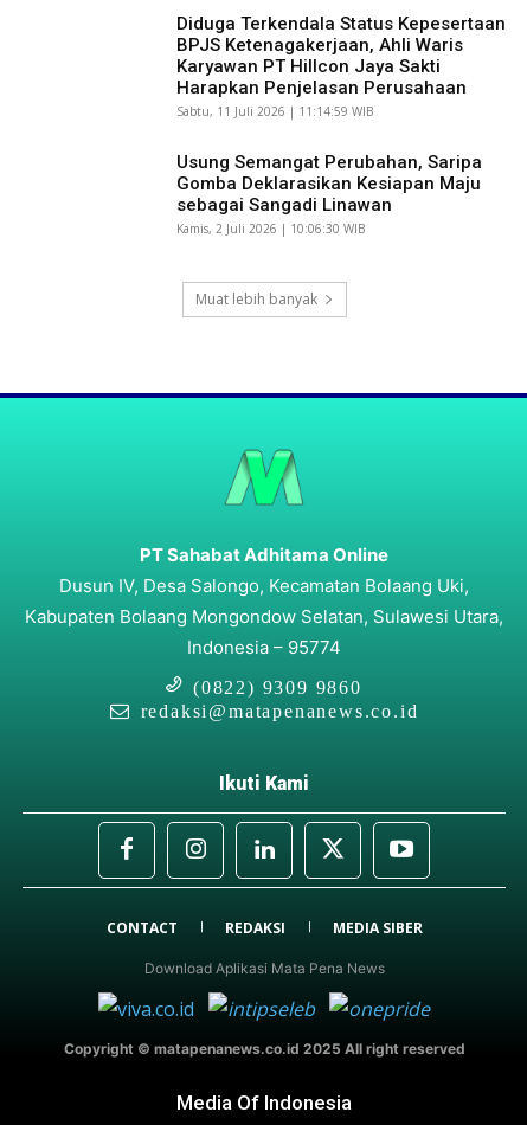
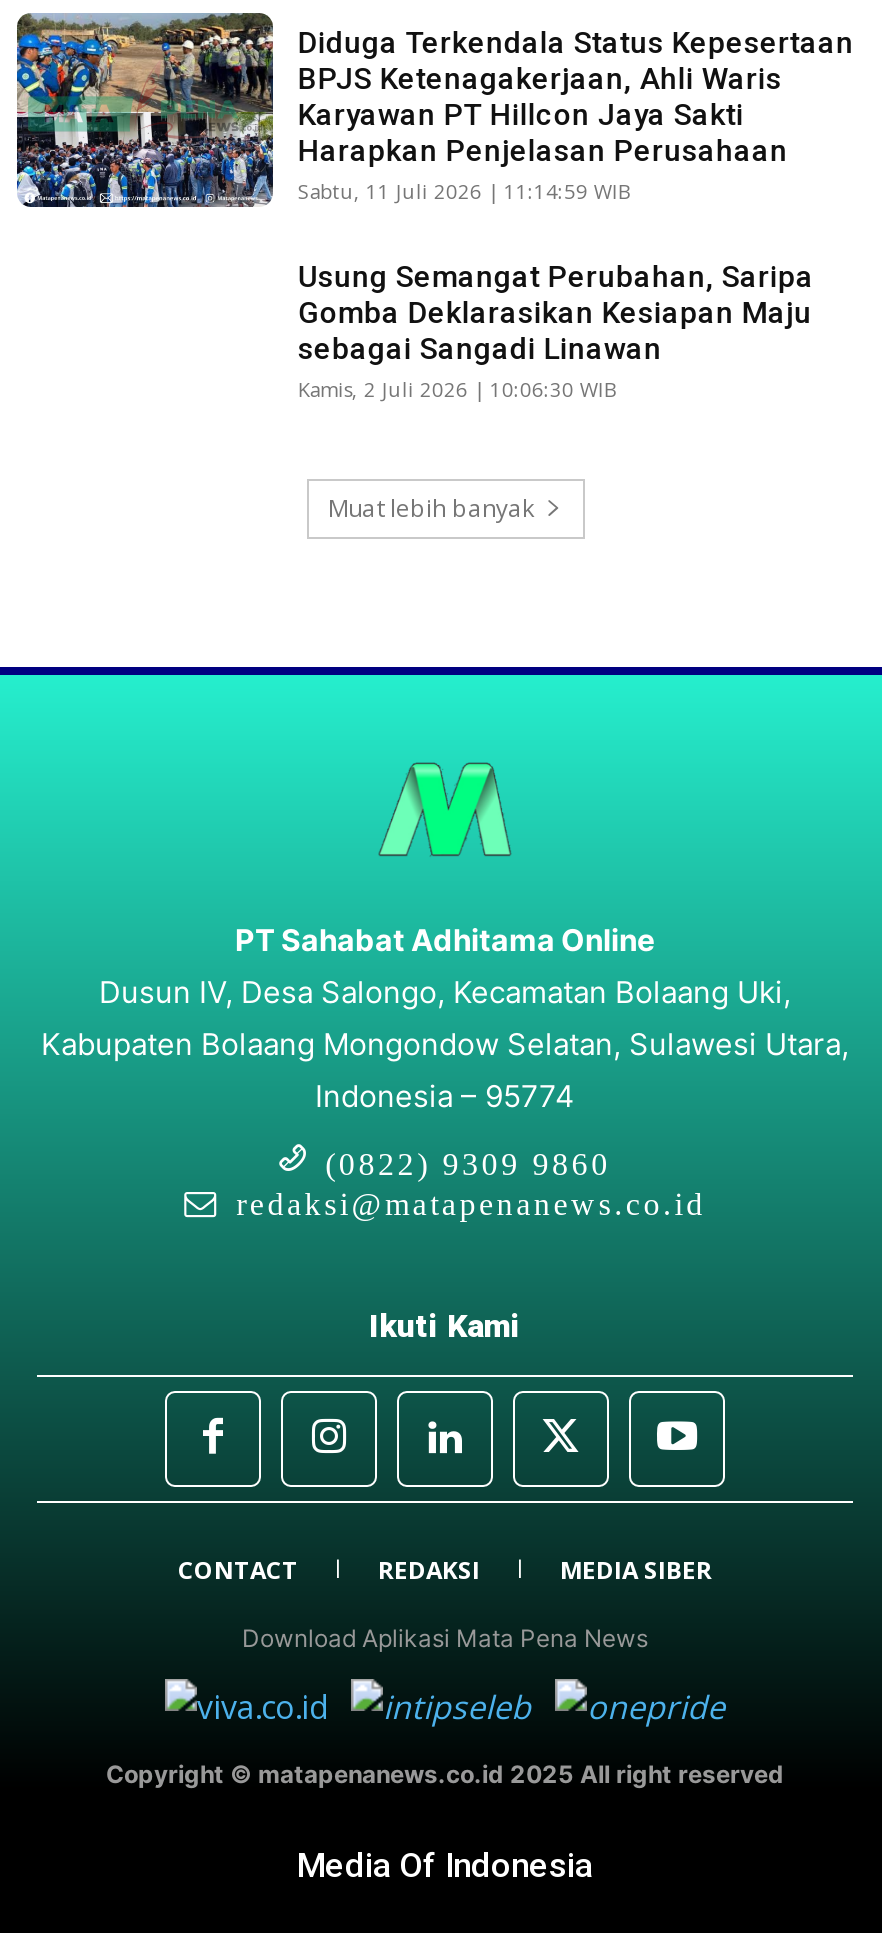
+ [image]
